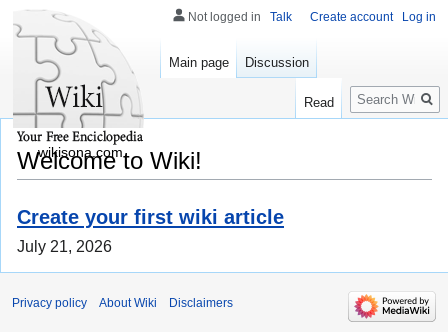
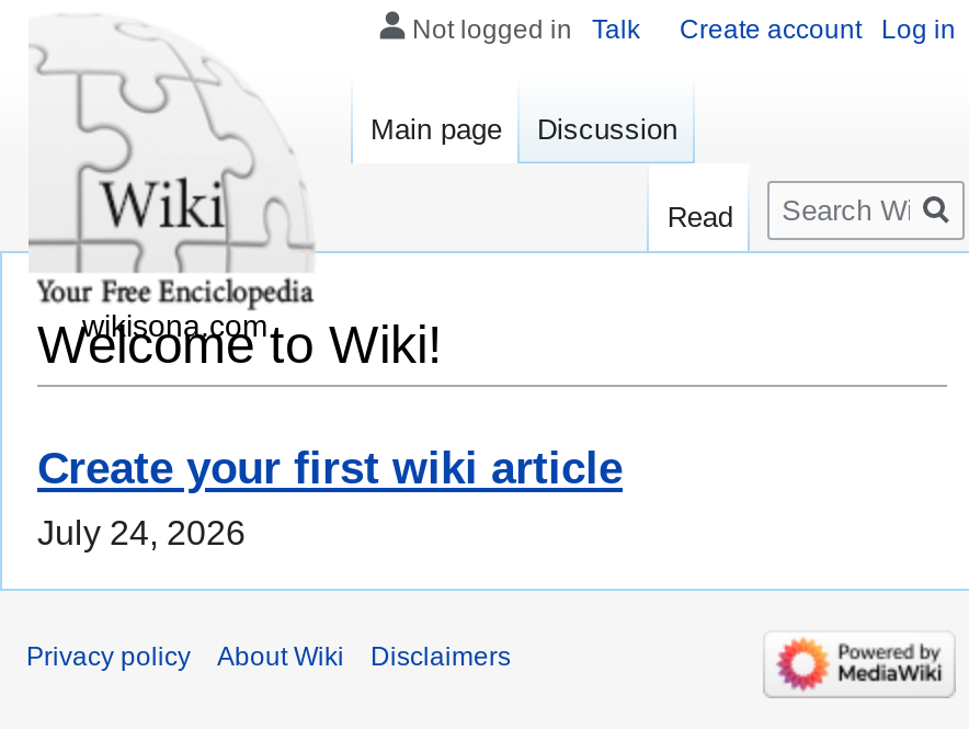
- July 21, 2026
+ July 24, 2026
